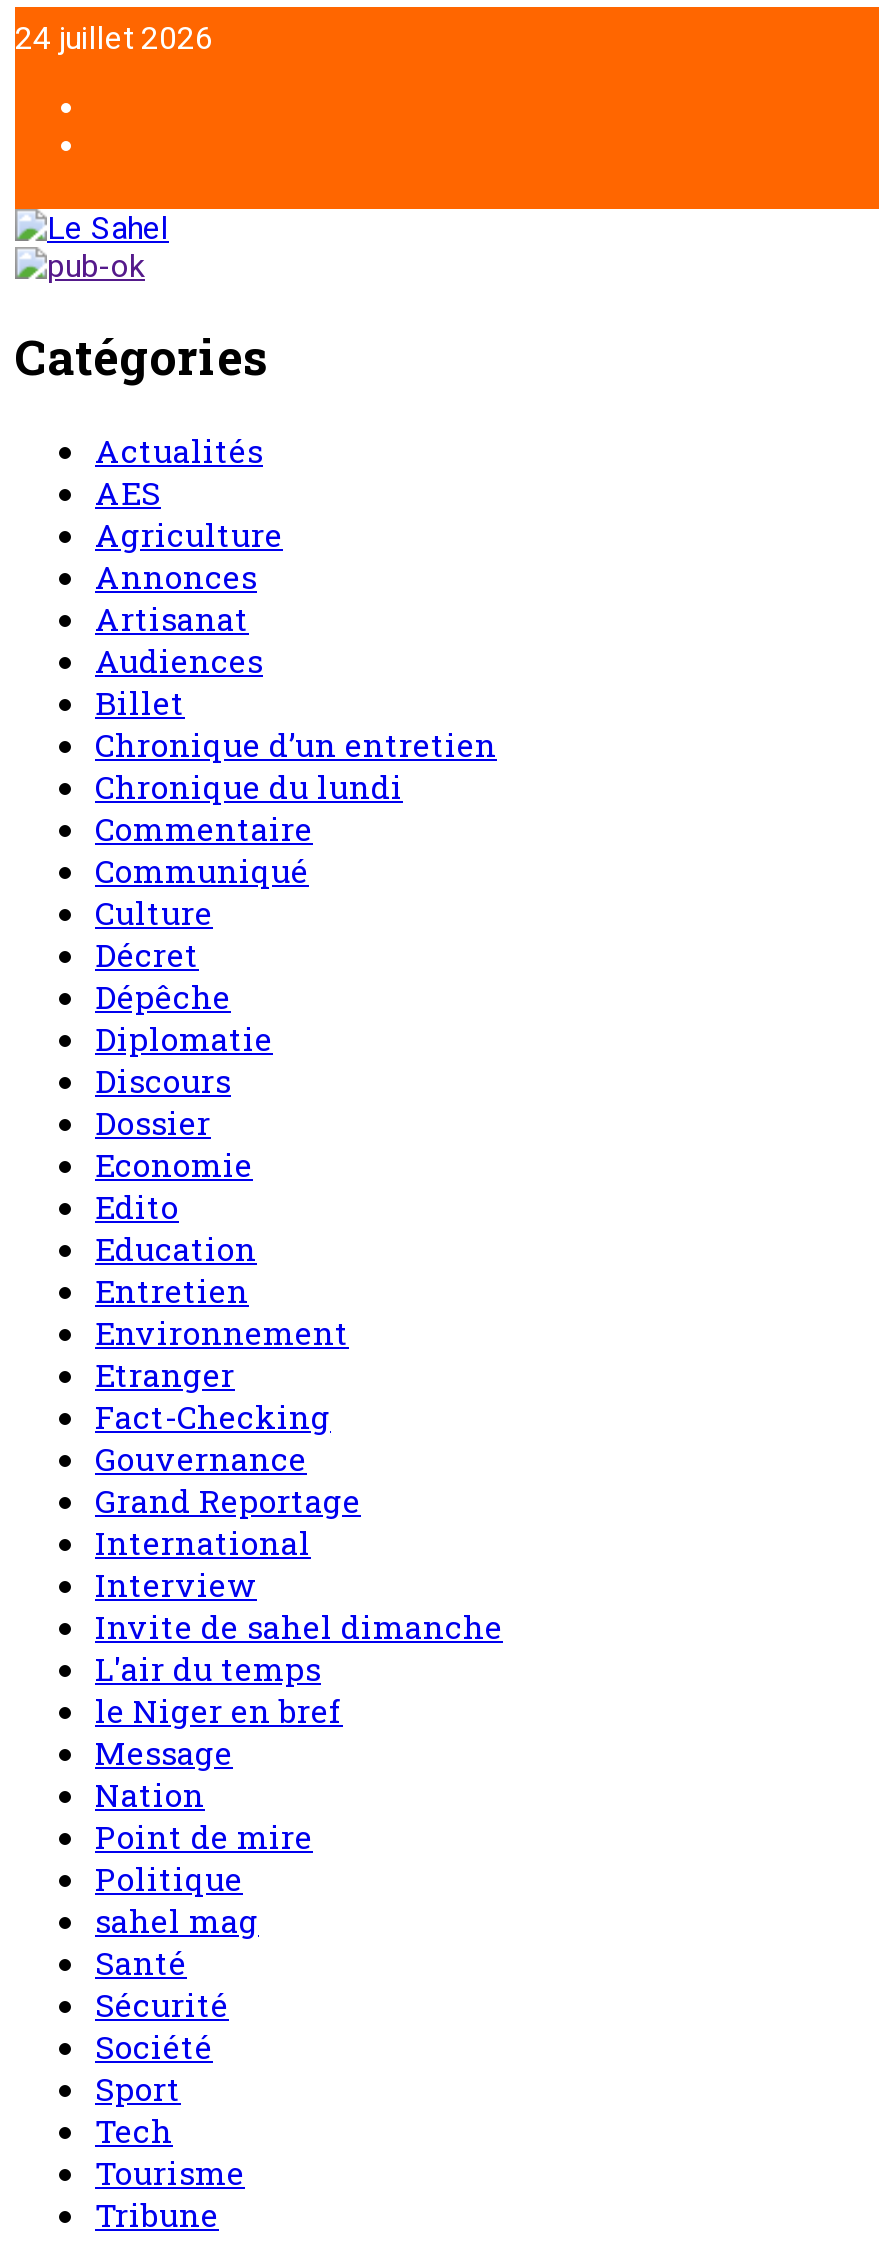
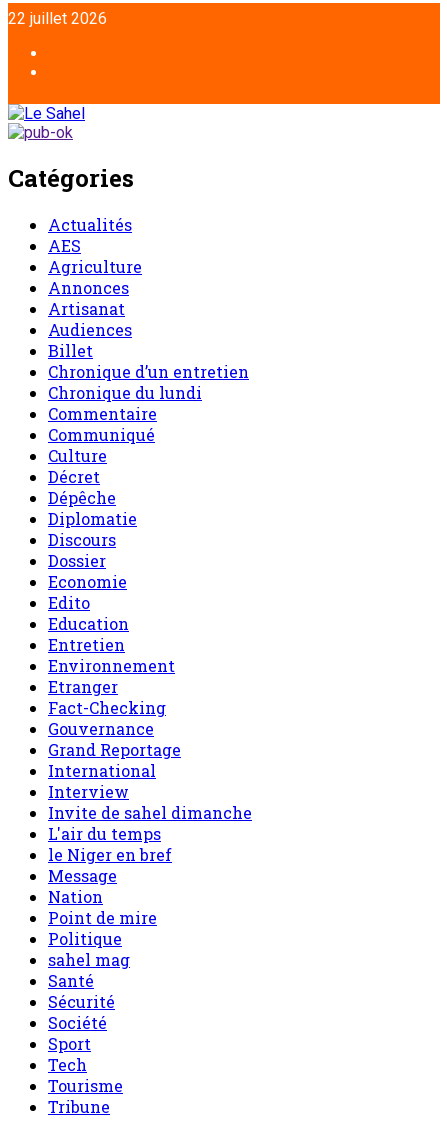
- 24 juillet 2026
+ 22 juillet 2026
